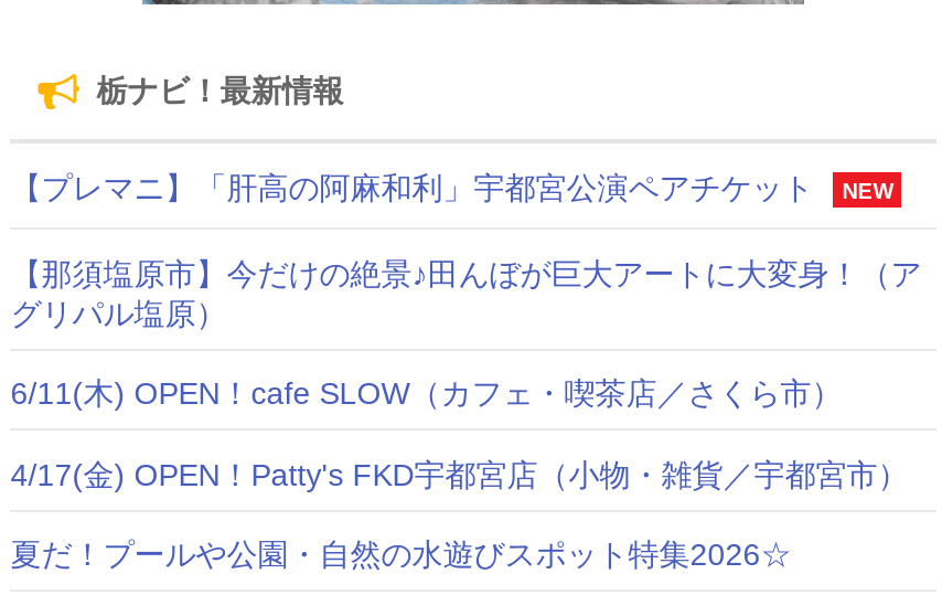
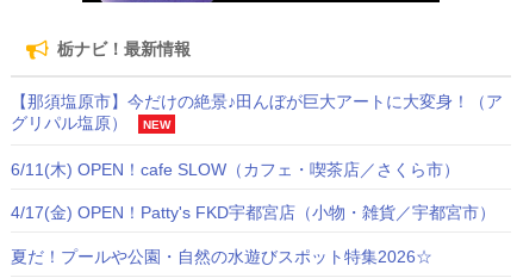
- 【プレマニ】「肝高の阿麻和利」宇都宮公演ペアチケット
- NEW

+ NEW
